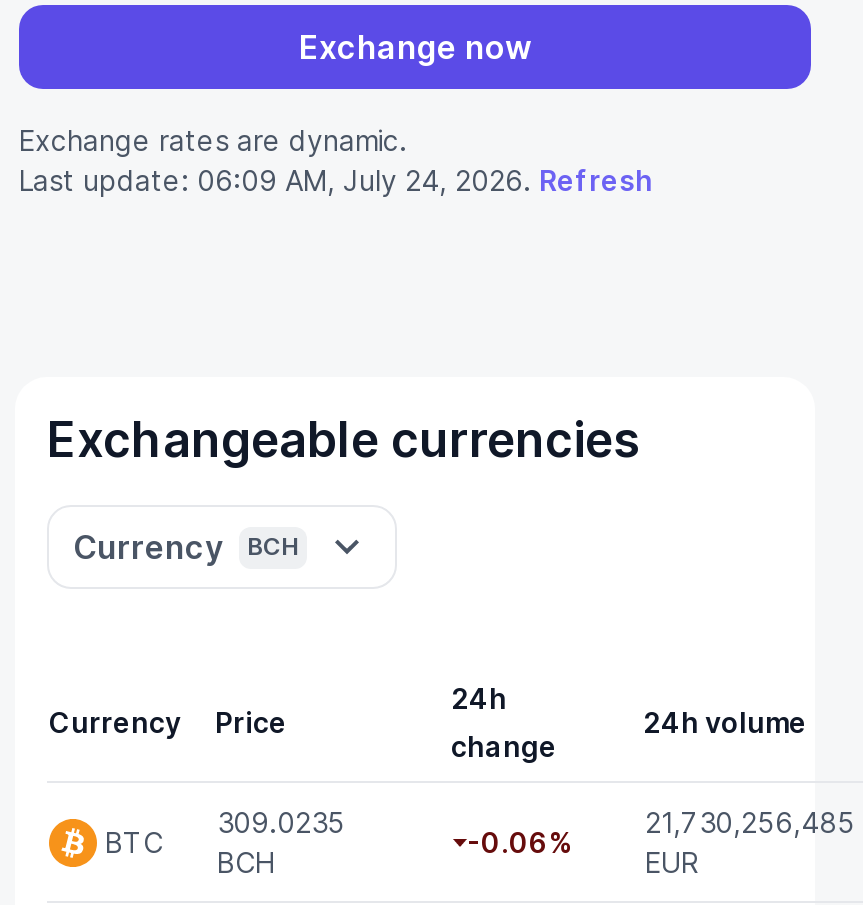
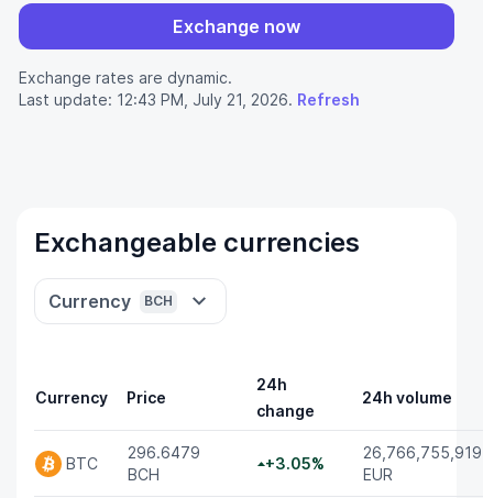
- Last update: 06:09 AM, July 24, 2026. Refresh
+ Last update: 12:43 PM, July 21, 2026. Refresh

- 309.0235
+ 296.6479

- 21,730,256,485
+ 26,766,755,919

- -0.06%
+ +3.05%
